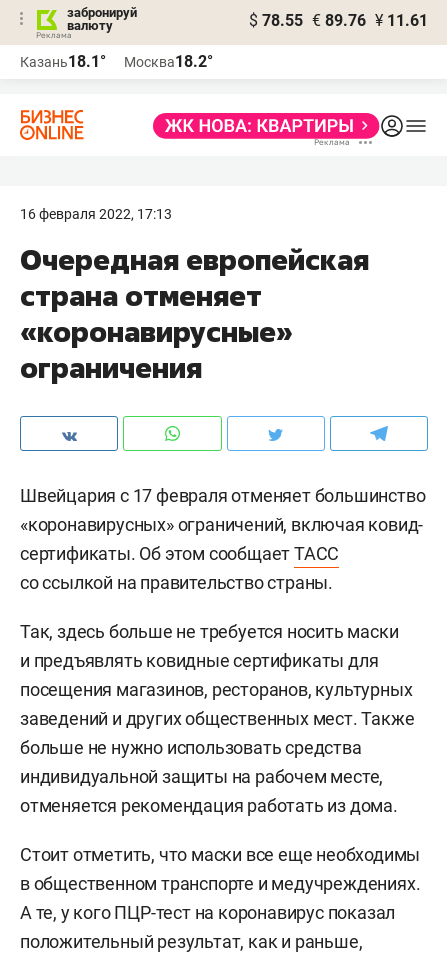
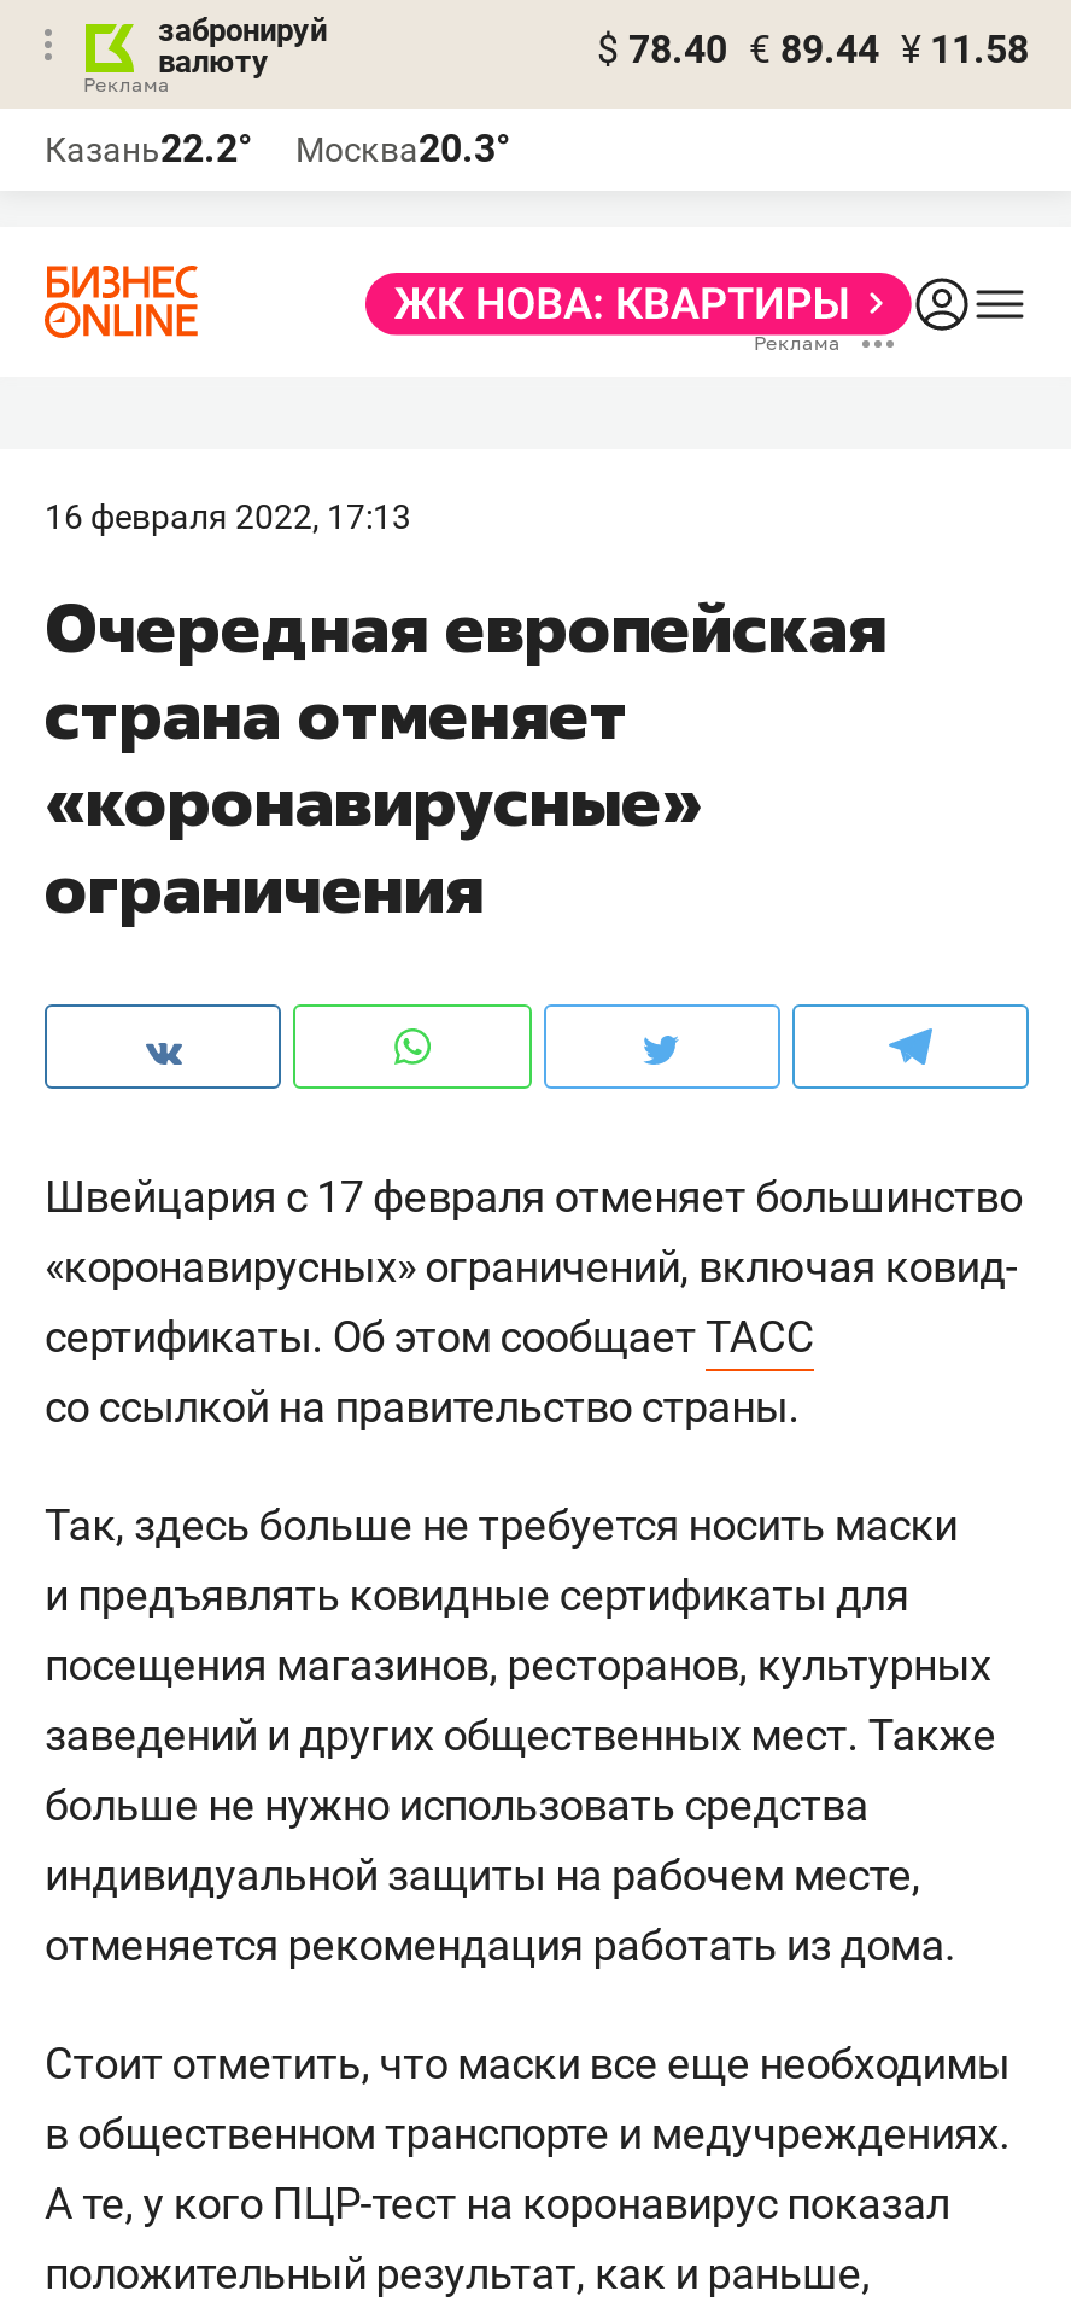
- $ 78.55 € 89.76 ¥ 11.61
+ $ 78.40 € 89.44 ¥ 11.58

- Казань18.1°
+ Казань22.2°

- Москва18.2°
+ Москва20.3°
